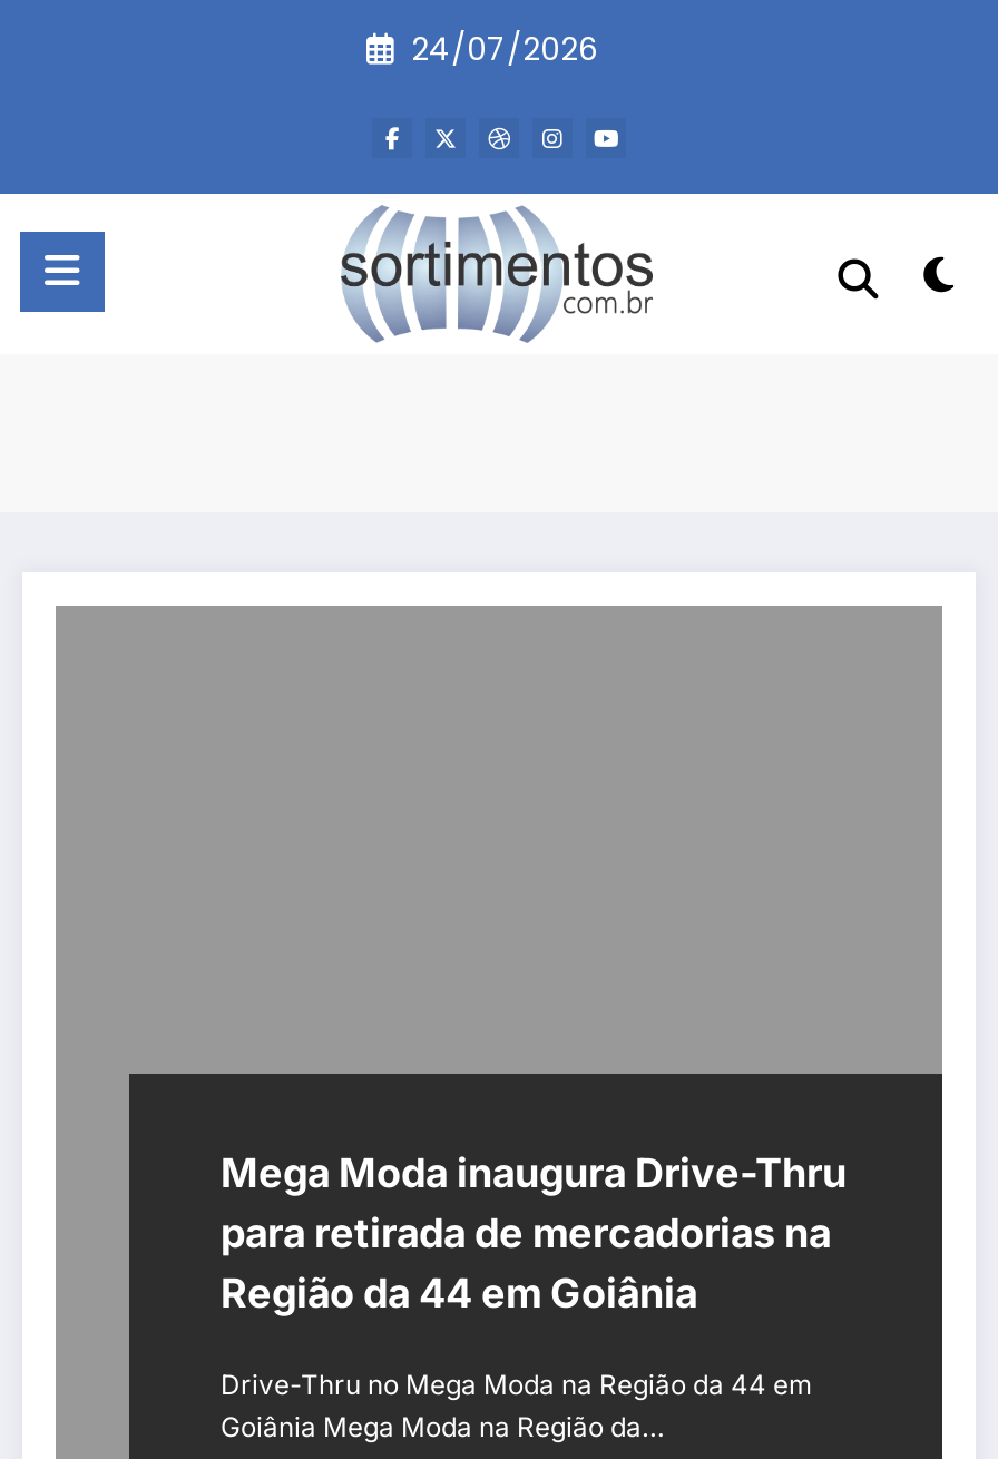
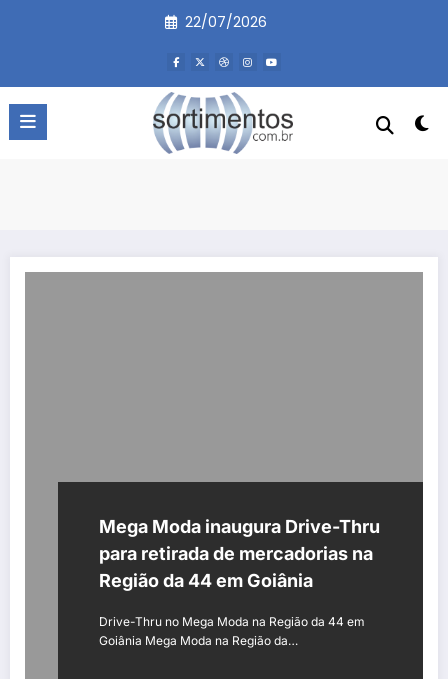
- 24/07/2026
+ 22/07/2026
